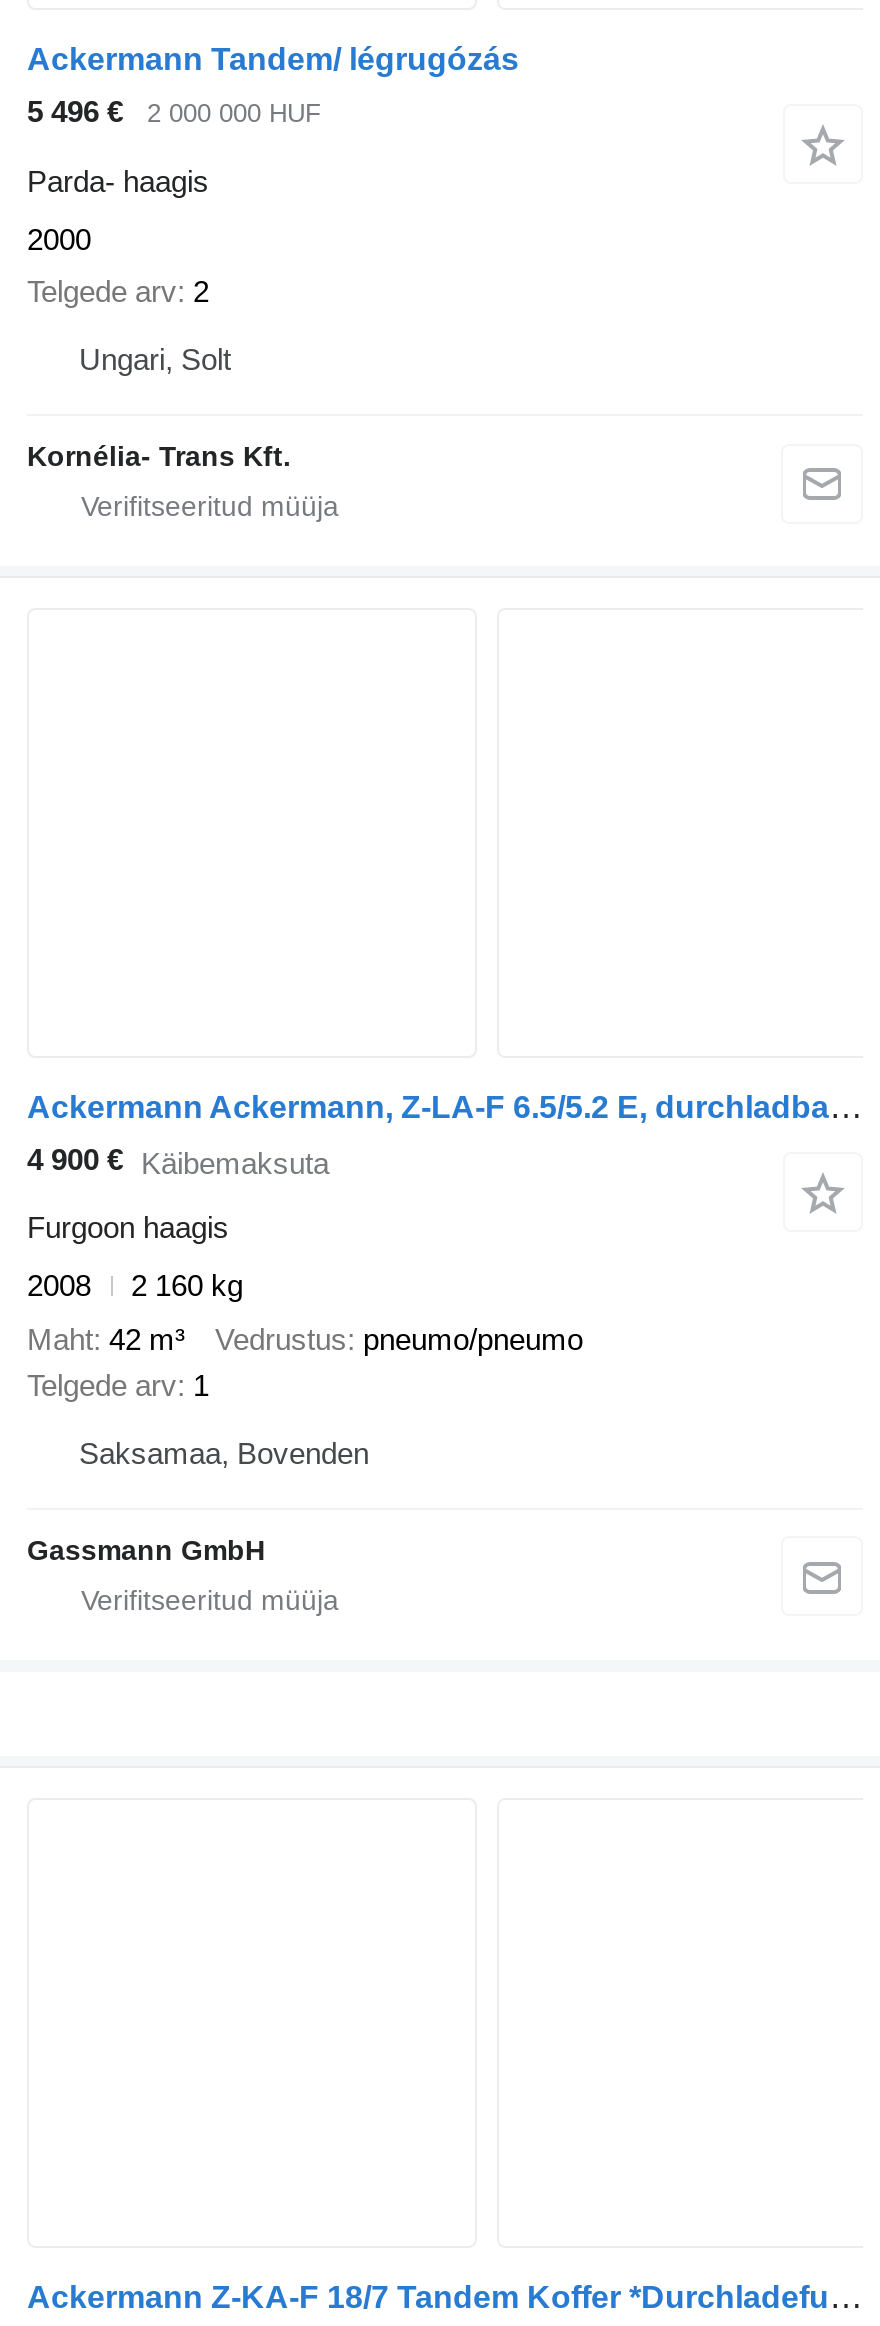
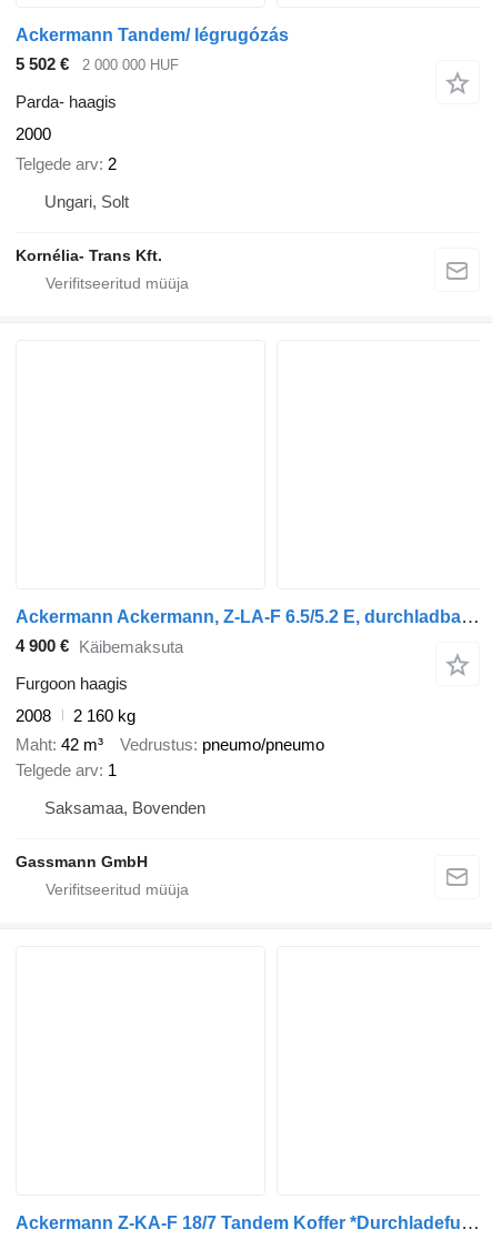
- 5 496 € 2 000 000 HUF
+ 5 502 € 2 000 000 HUF
